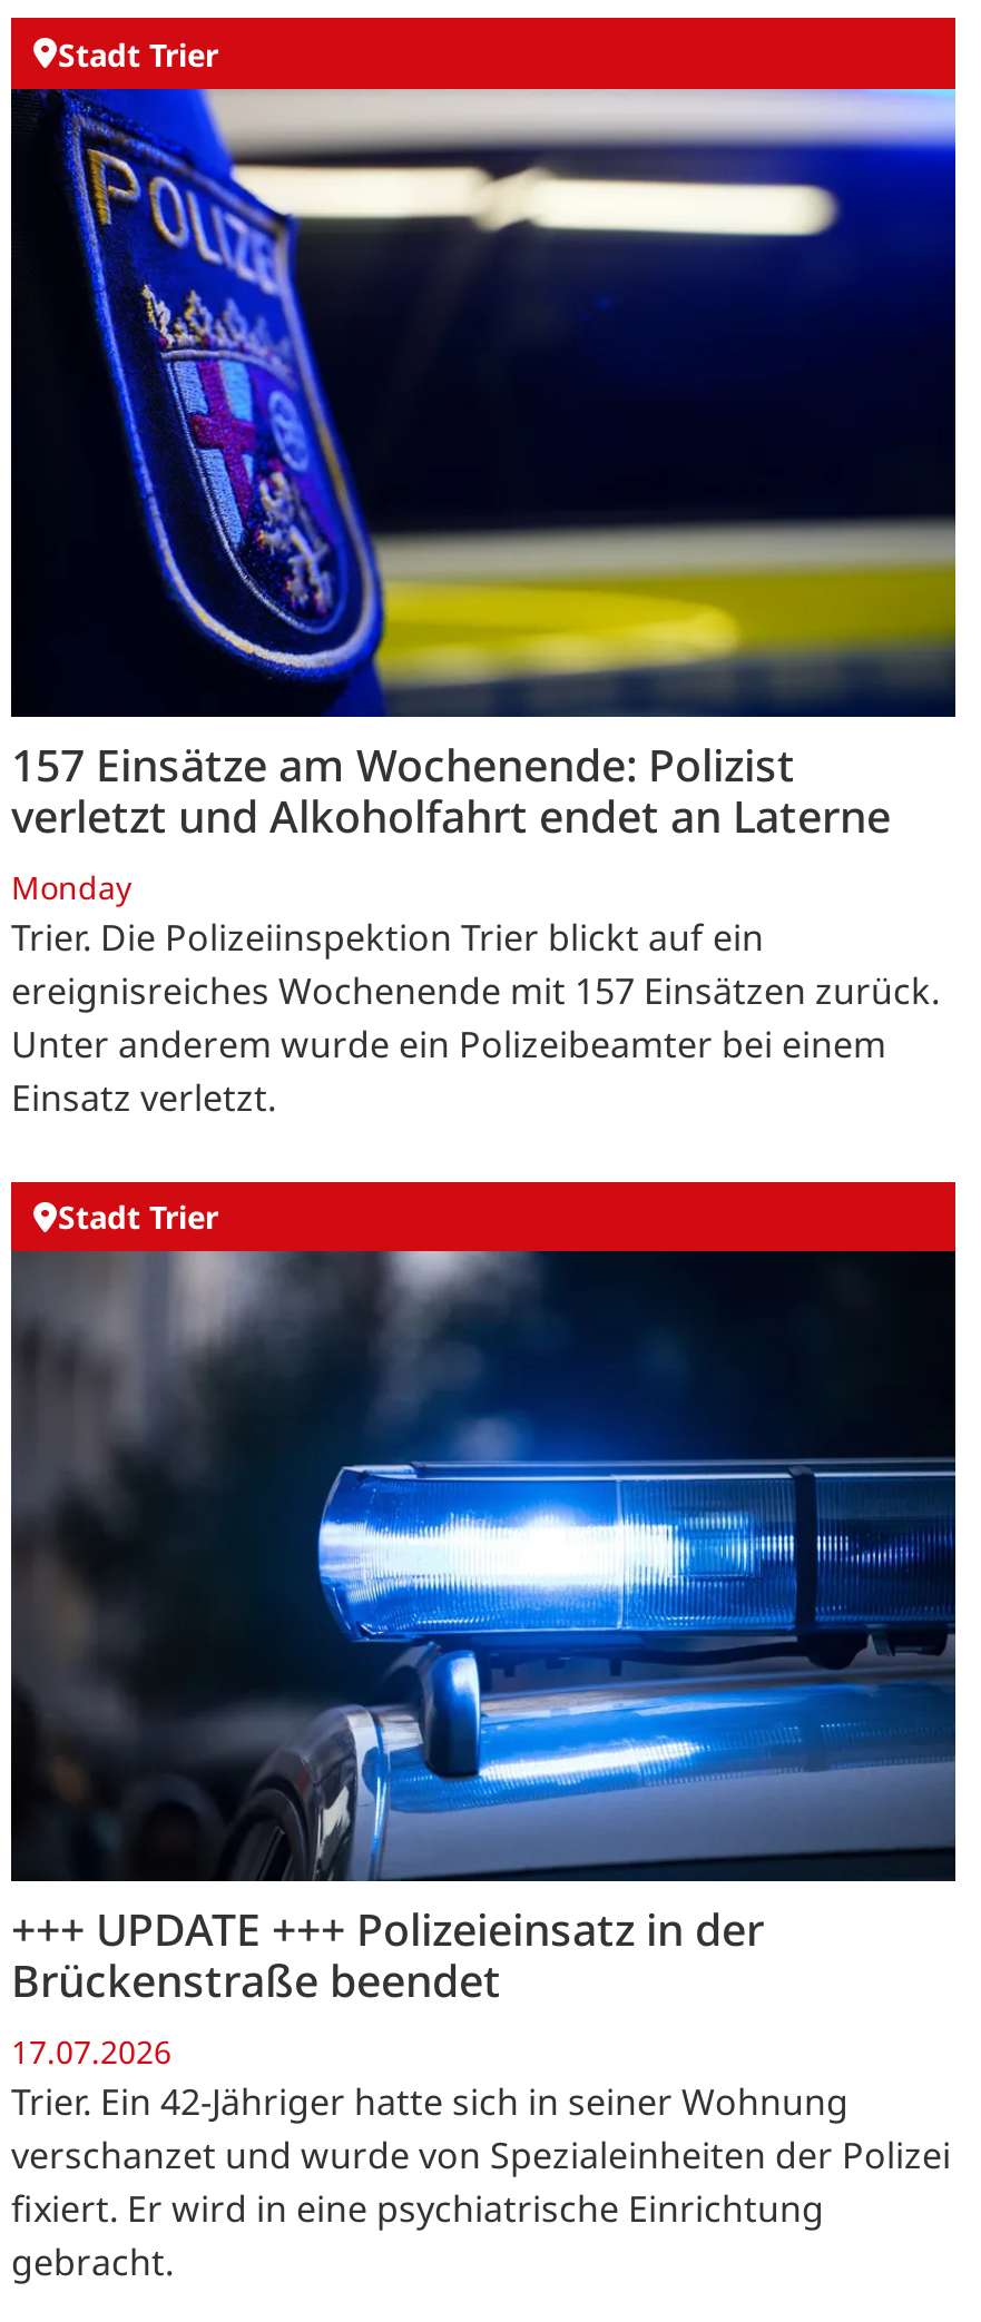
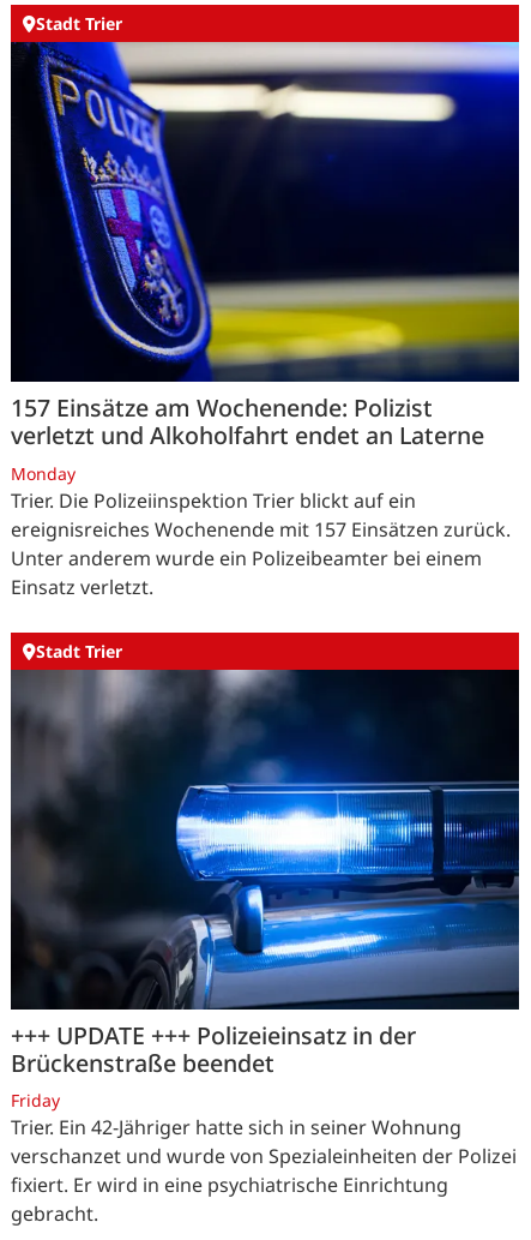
- 17.07.2026
+ Friday
